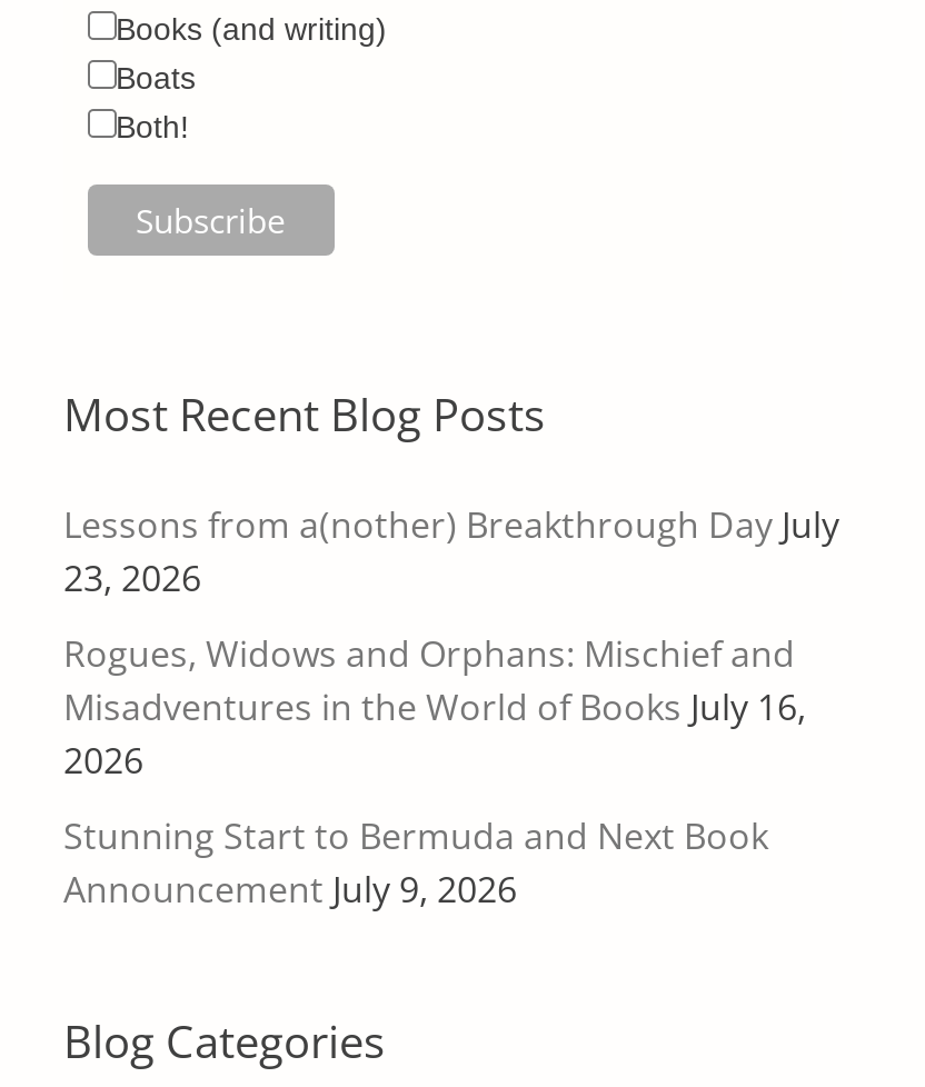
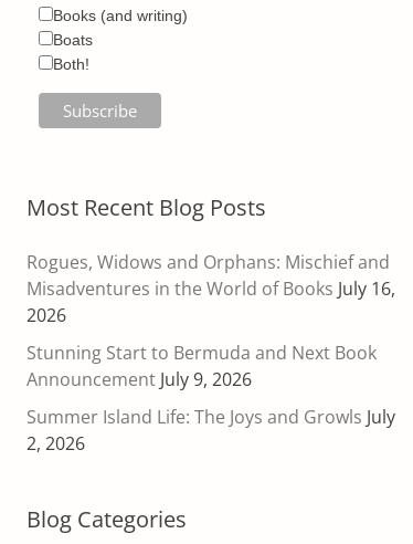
- Lessons from a(nother) Breakthrough Day July
- 23, 2026

moved up: Rogues, Widows and Orphans: Mischief and | Misadventures in the World of Books July 16, | 2026 | Stunning Start to Bermuda and Next Book | Announcement July 9, 2026

+ Summer Island Life: The Joys and Growls July
+ 2, 2026
